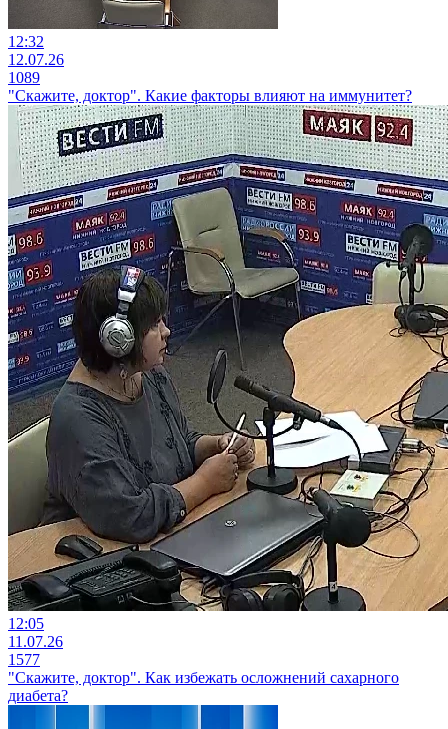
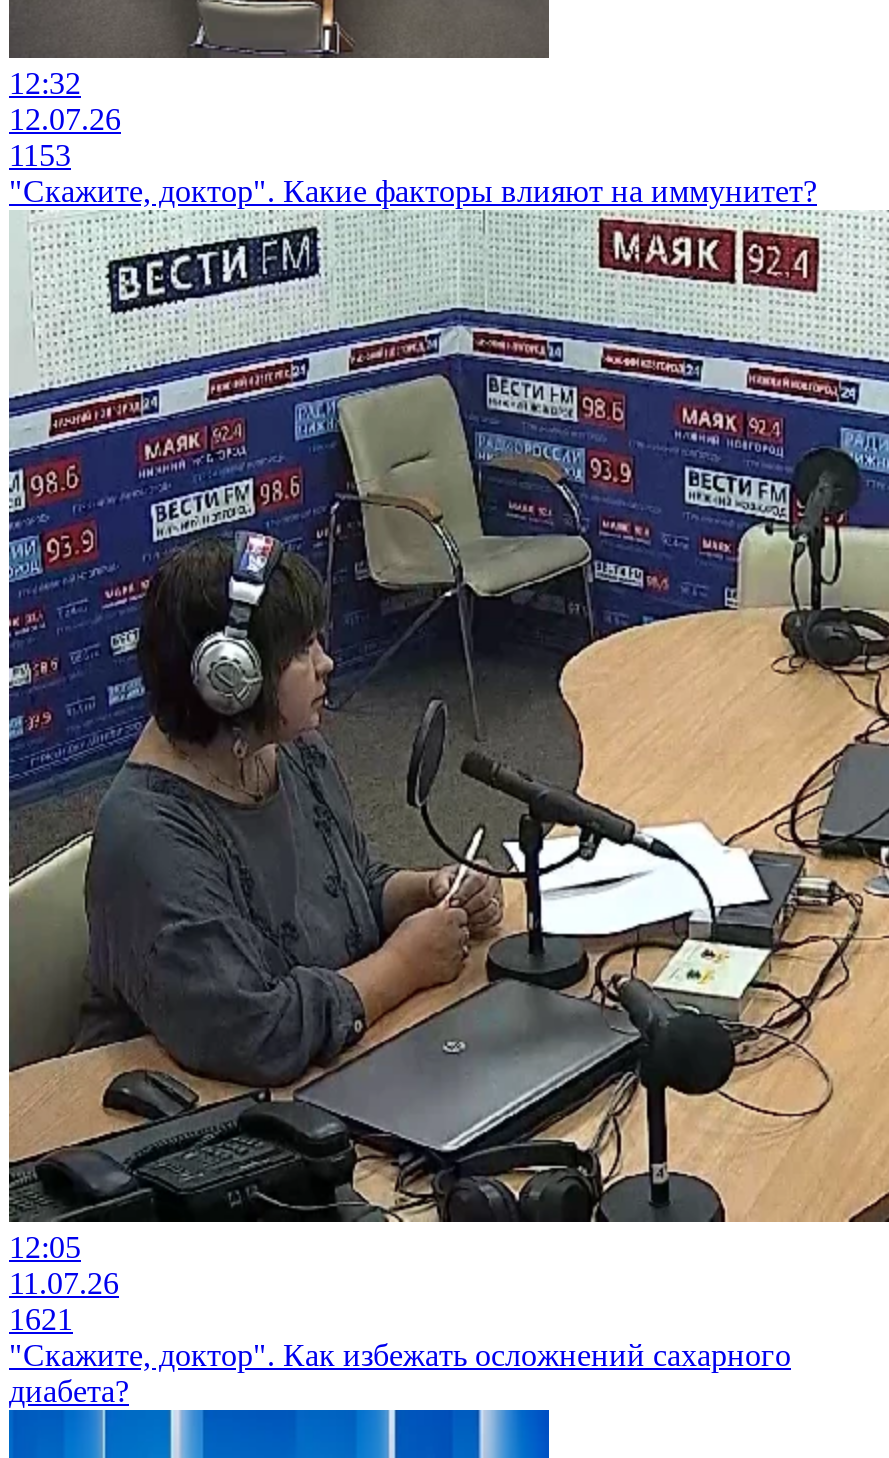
- 1089
+ 1153

- 1577
+ 1621
